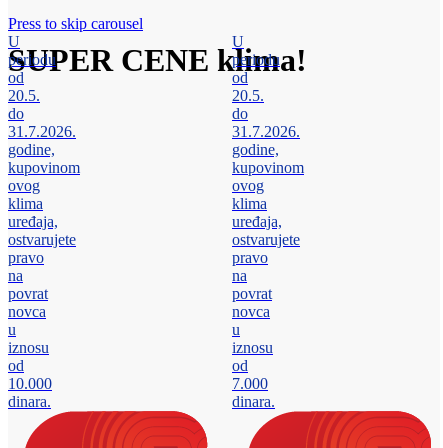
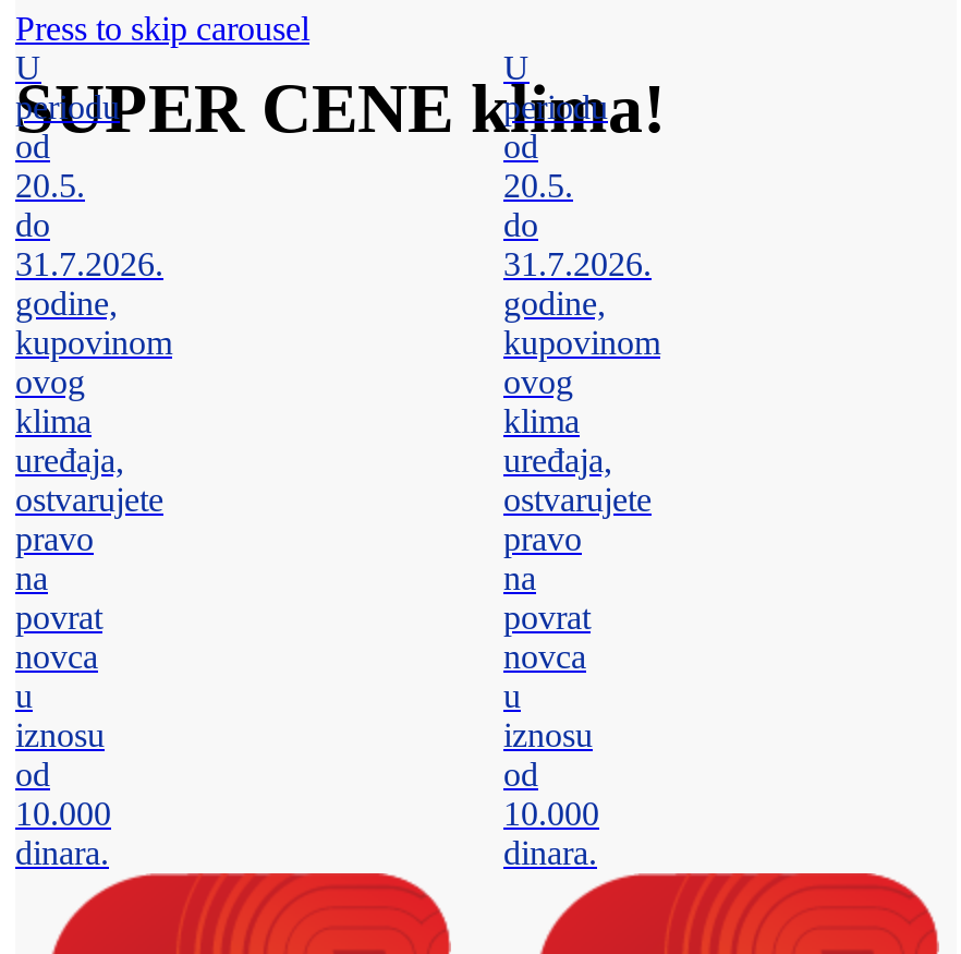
- 7.000
+ 10.000
